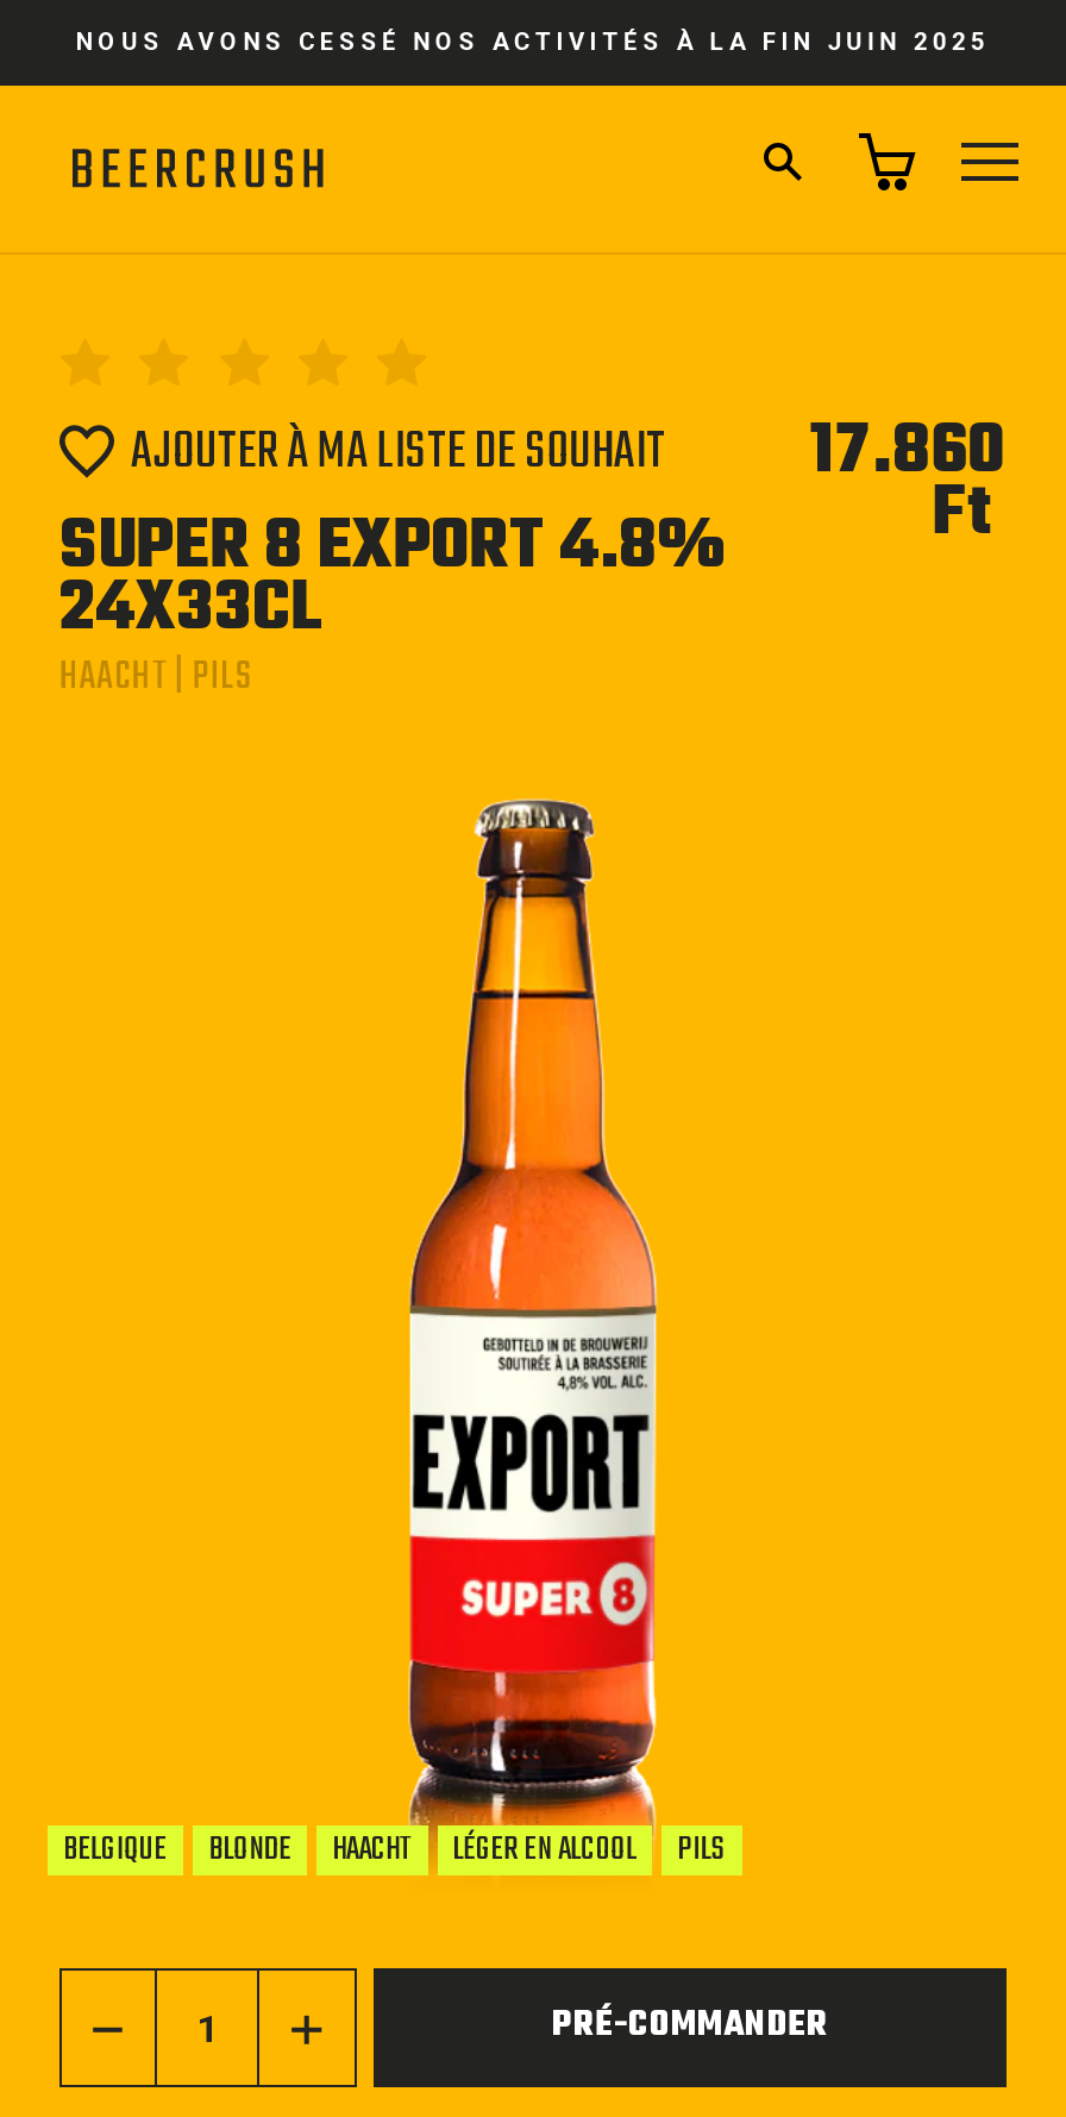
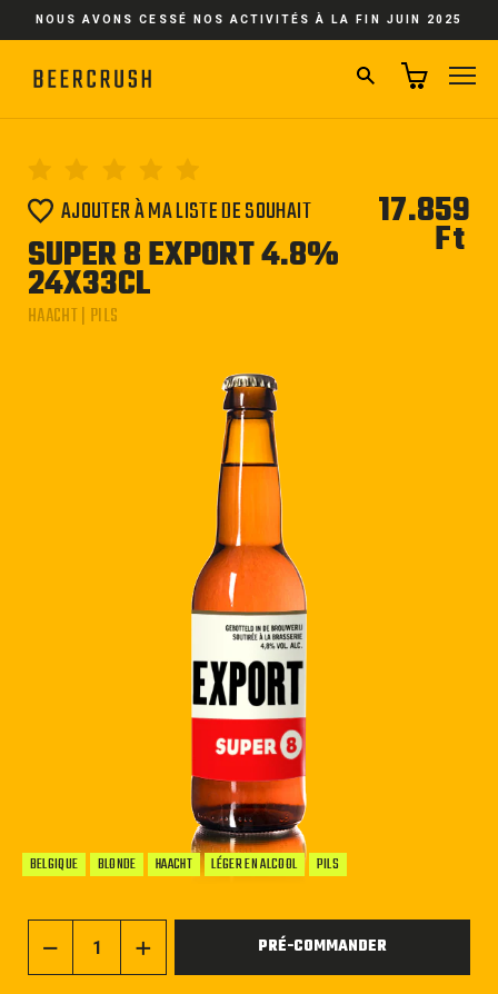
- AJOUTER À MA LISTE DE SOUHAIT 17.860
+ AJOUTER À MA LISTE DE SOUHAIT 17.859
